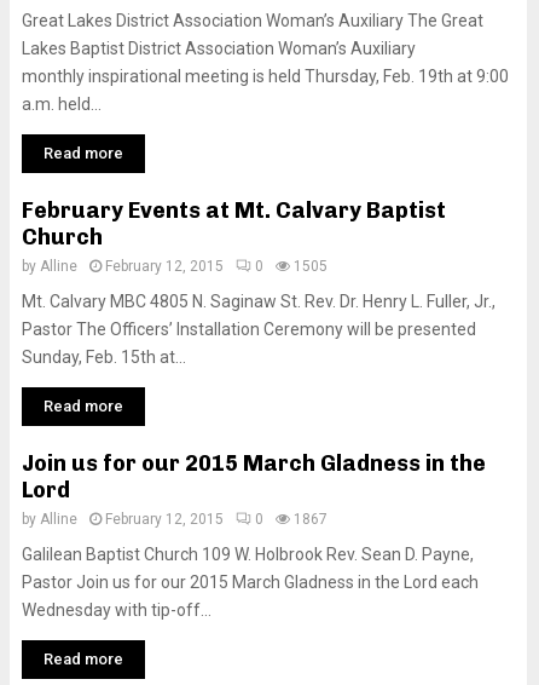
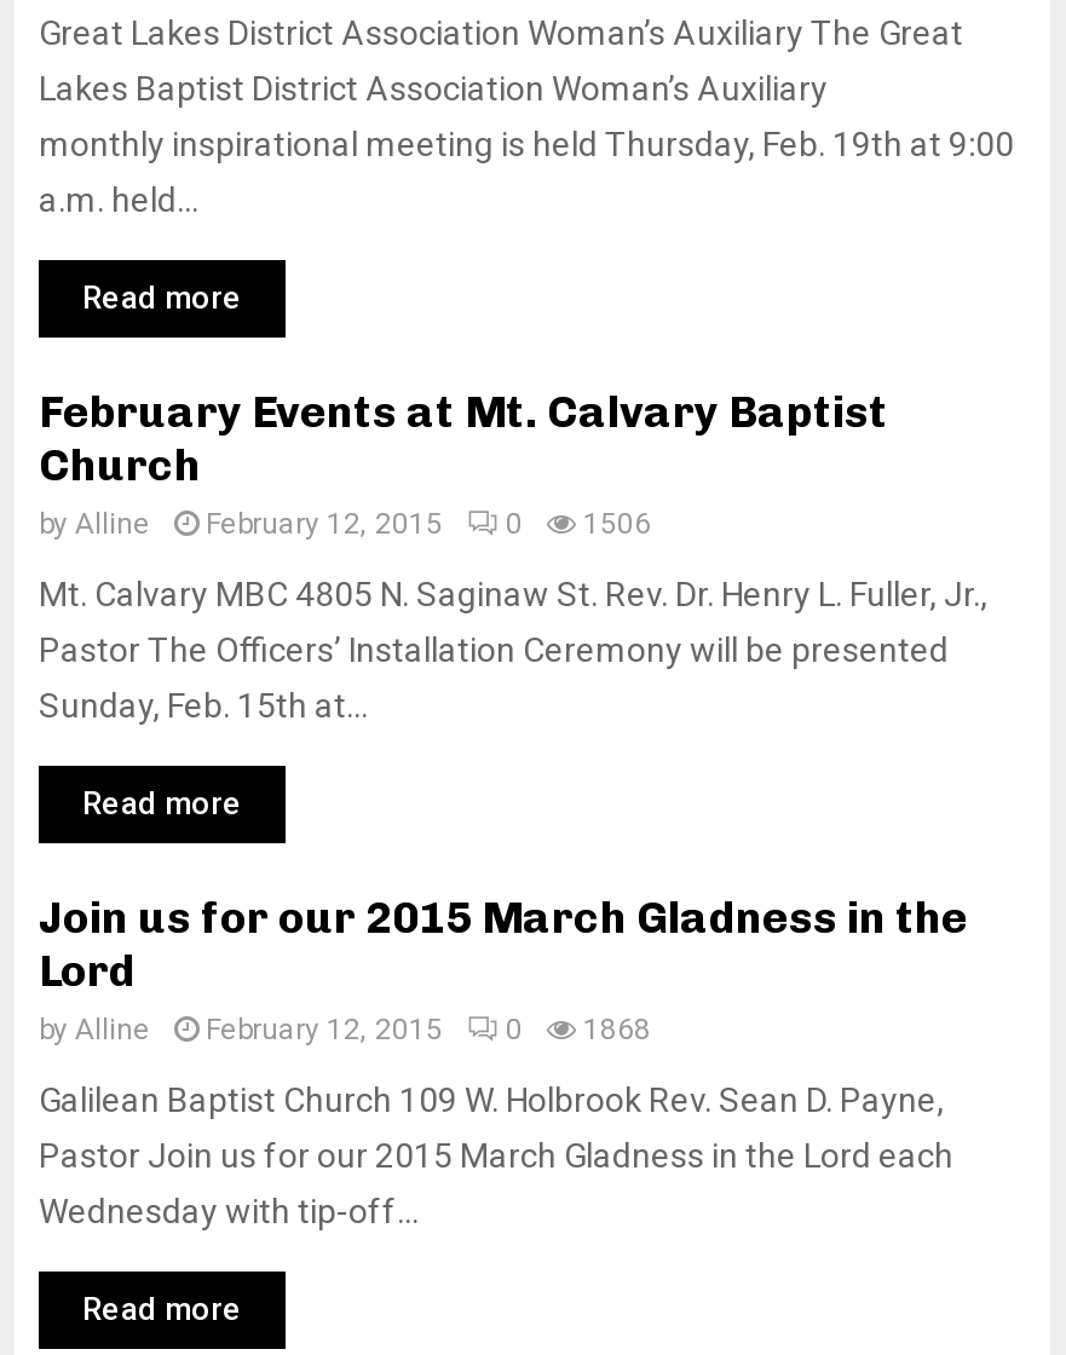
- by Alline February 12, 2015 0 1505
+ by Alline February 12, 2015 0 1506

- by Alline February 12, 2015 0 1867
+ by Alline February 12, 2015 0 1868
